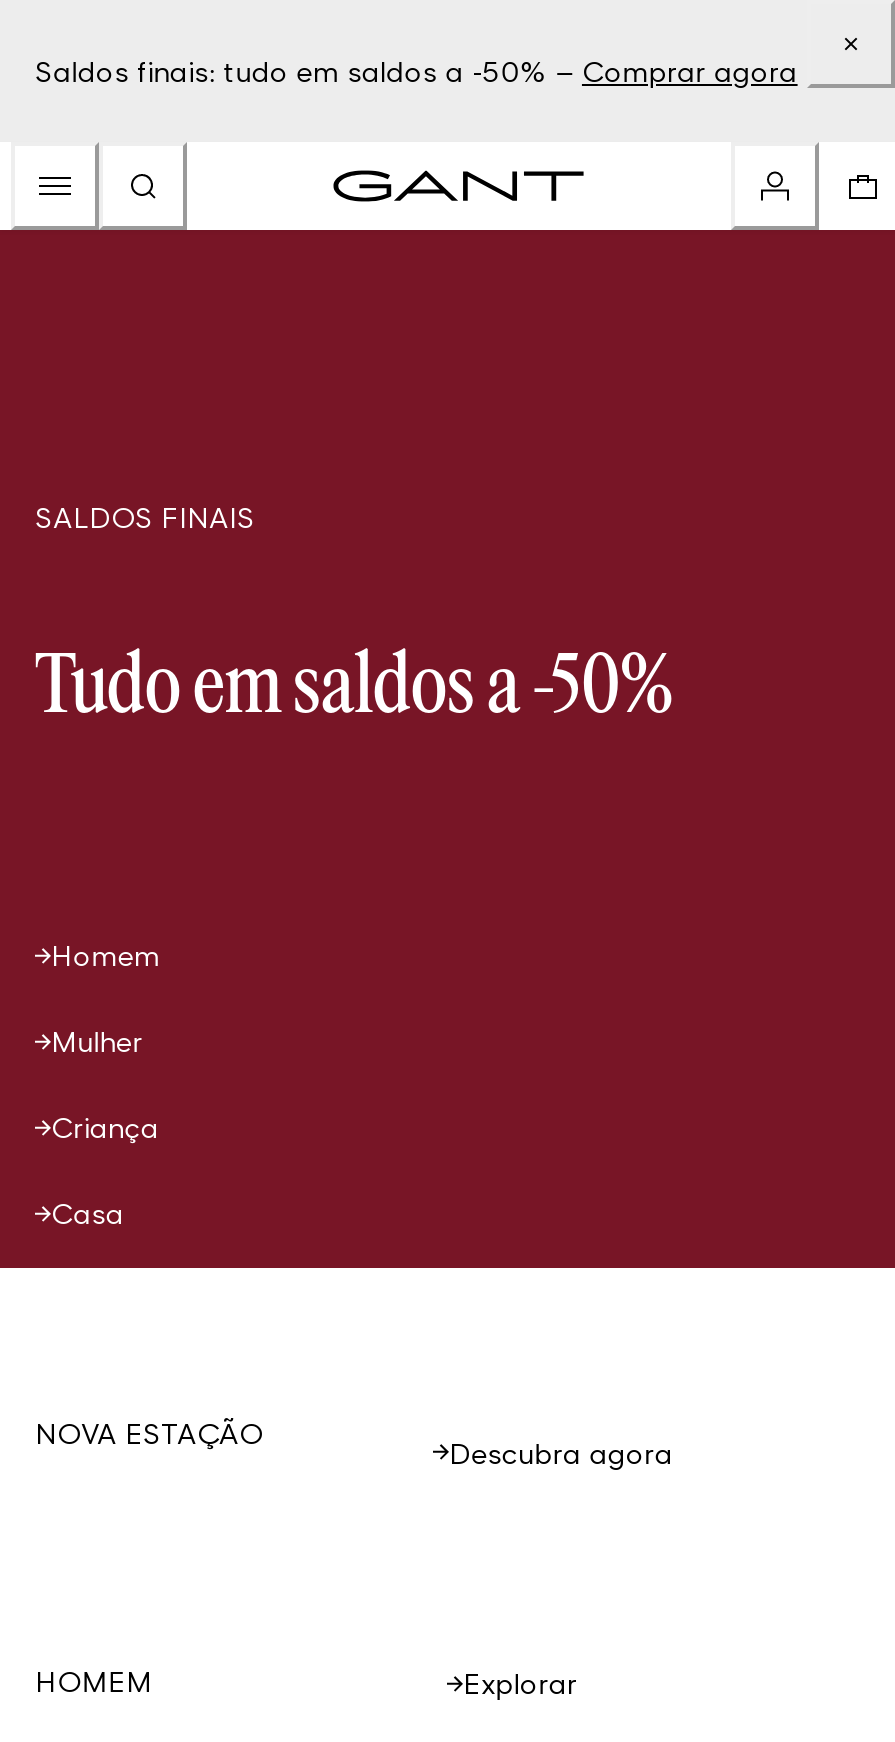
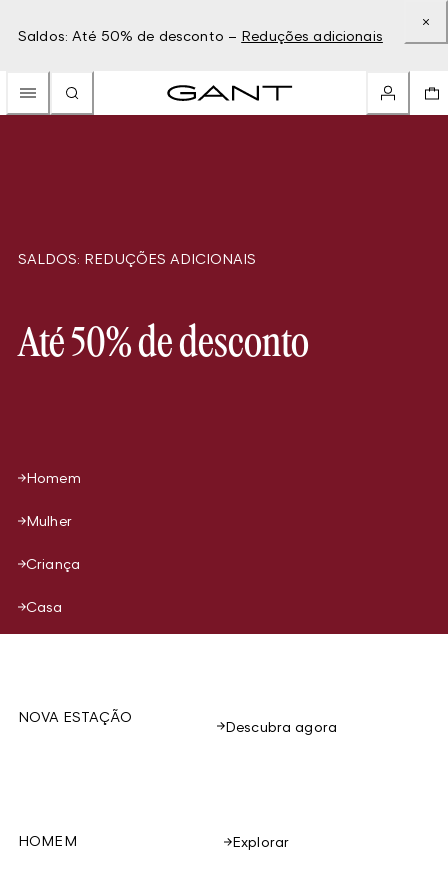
- Saldos finais: tudo em saldos a -50% – Comprar agora
+ Saldos: Até 50% de desconto – Reduções adicionais

- SALDOS FINAIS
+ SALDOS: REDUÇÕES ADICIONAIS

- Tudo em saldos a -50%
+ Até 50% de desconto
